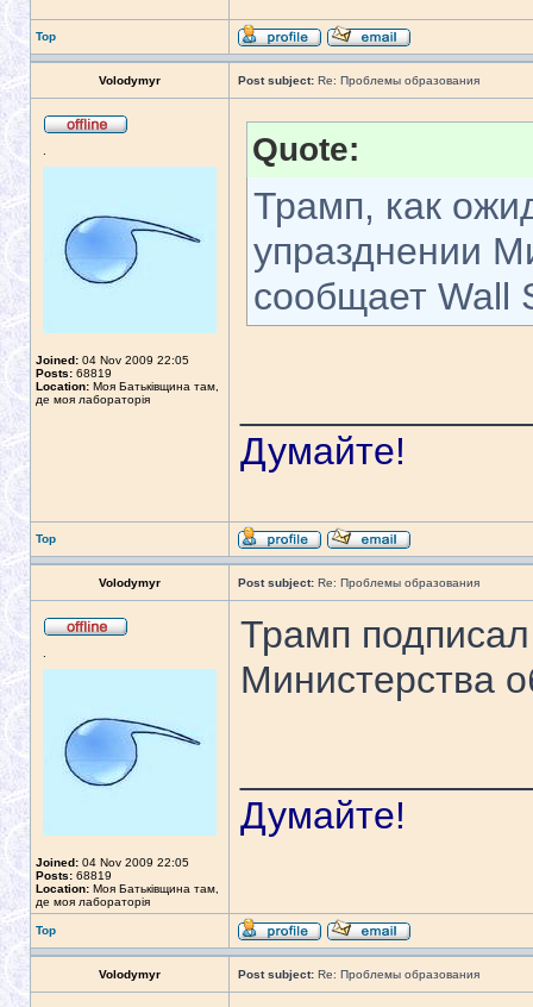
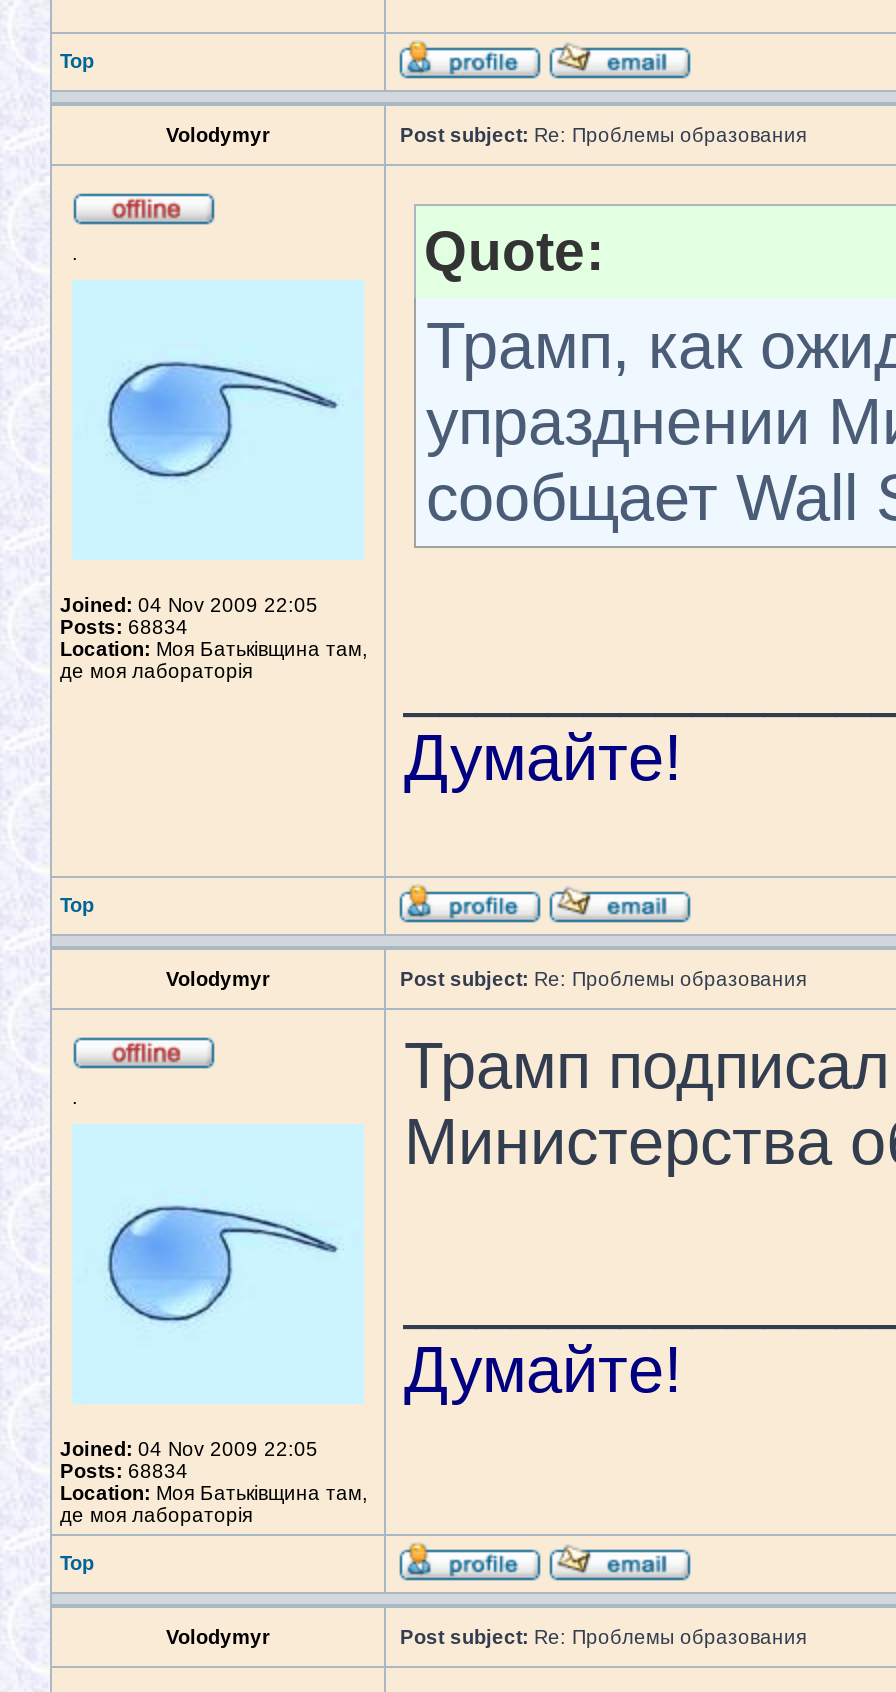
- Posts: 68819
+ Posts: 68834

- Posts: 68819
+ Posts: 68834
